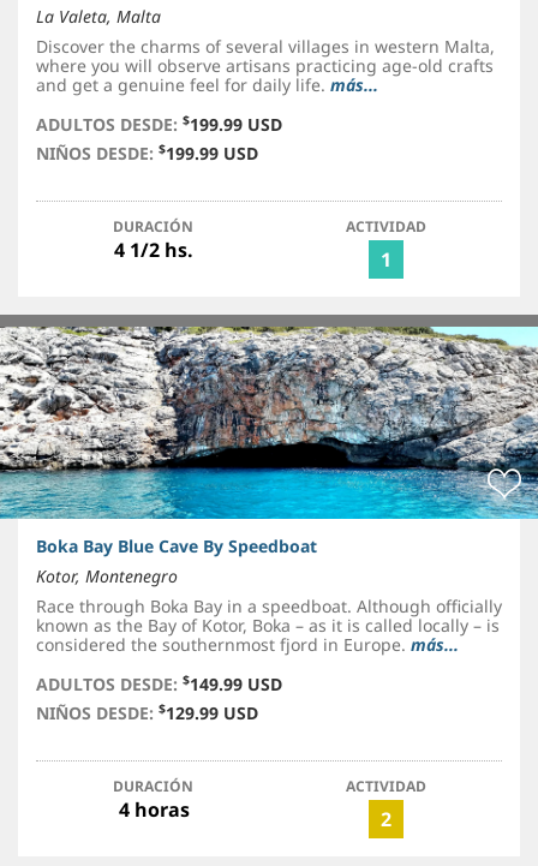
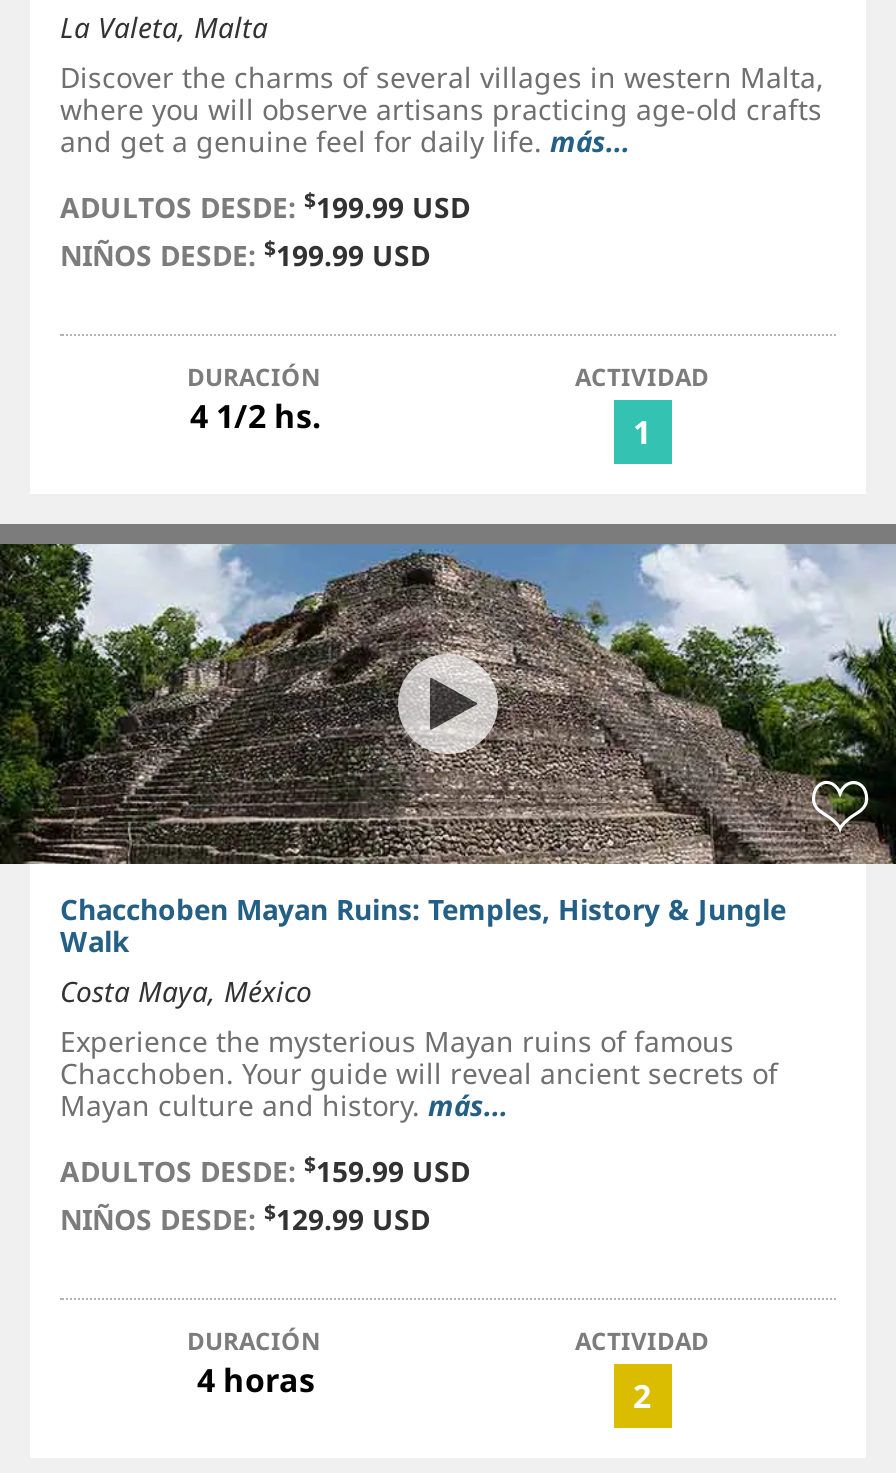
- [image]
- Boka Bay Blue Cave By Speedboat
- Kotor, Montenegro
- Race through Boka Bay in a speedboat. Although officially
- known as the Bay of Kotor, Boka – as it is called locally – is
- considered the southernmost fjord in Europe. más...
+ [image]
+ Chacchoben Mayan Ruins: Temples, History & Jungle
+ Walk
+ Costa Maya, México
+ Experience the mysterious Mayan ruins of famous
+ Chacchoben. Your guide will reveal ancient secrets of
+ Mayan culture and history. más...

- ADULTOS DESDE: $149.99 USD
+ ADULTOS DESDE: $159.99 USD
